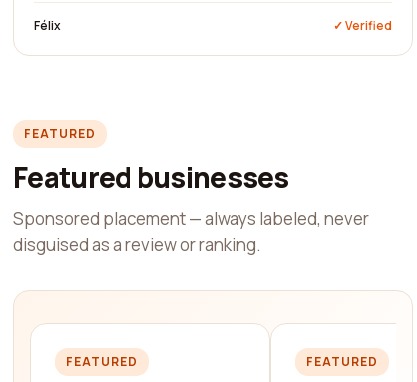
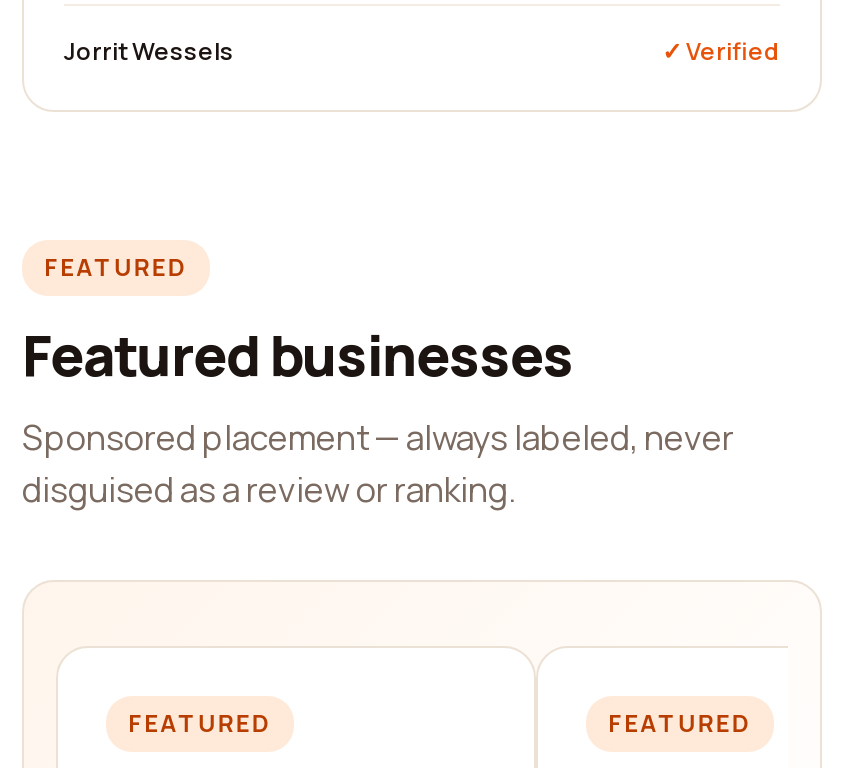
- Félix
+ Jorrit Wessels
